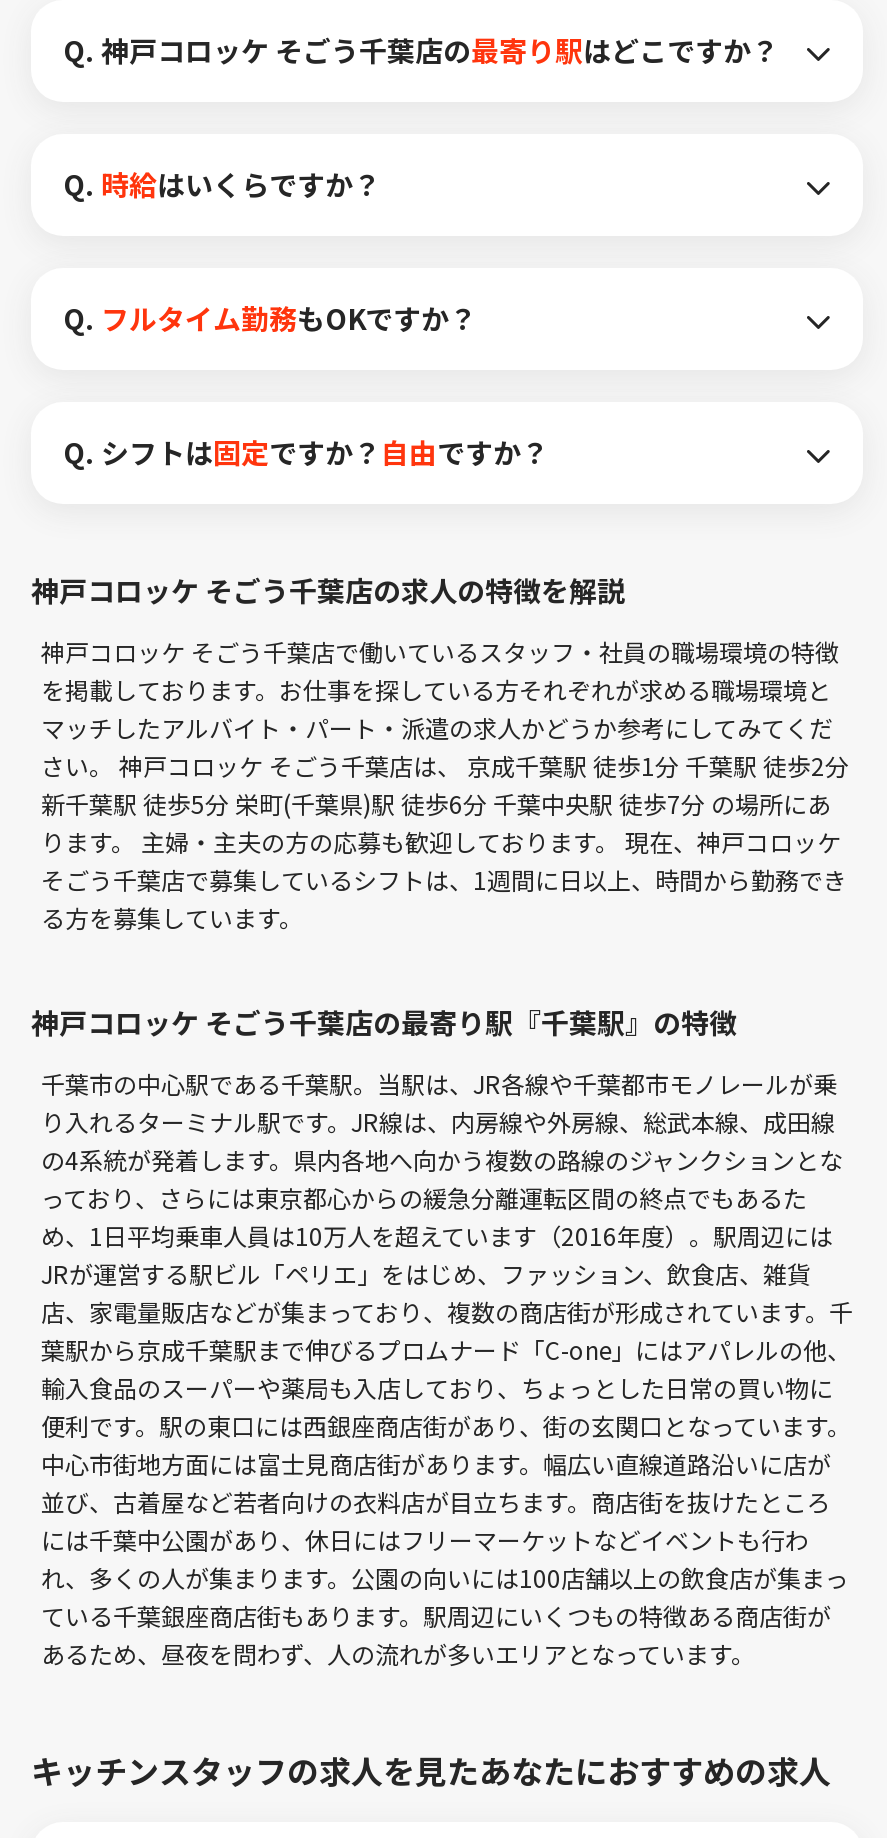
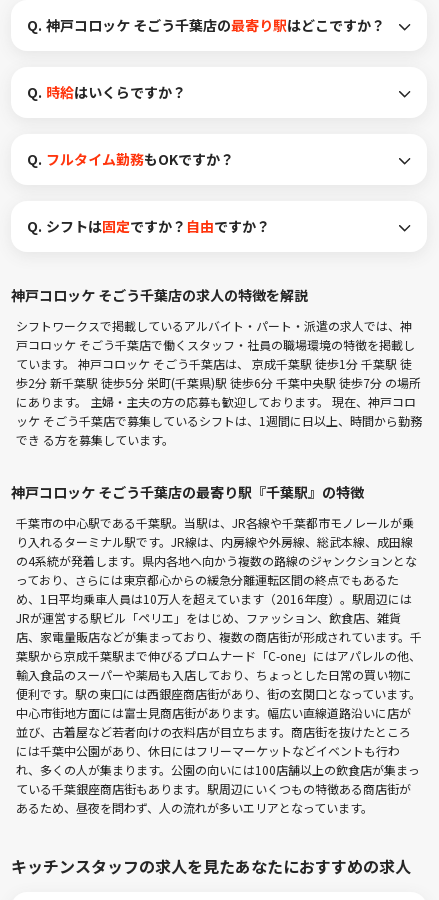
- 神戸コロッケ そごう千葉店で働いているスタッフ・社員の職場環境の特徴
- を掲載しております。お仕事を探している方それぞれが求める職場環境と
- マッチしたアルバイト・パート・派遣の求人かどうか参考にしてみてくだ
- さい。 神戸コロッケ そごう千葉店は、京成千葉駅 徒歩1分千葉駅 徒歩2分
- 新千葉駅 徒歩5分栄町(千葉県)駅 徒歩6分千葉中央駅 徒歩7分の場所にあ
- ります。 主婦・主夫の方の応募も歓迎しております。 現在、神戸コロッケ
- そごう千葉店で募集しているシフトは、1週間に日以上、時間から勤務でき
- る方を募集しています。
+ シフトワークスで掲載しているアルバイト・パート・派遣の求人では、神
+ 戸コロッケ そごう千葉店で働くスタッフ・社員の職場環境の特徴を掲載し
+ ています。 神戸コロッケ そごう千葉店は、京成千葉駅 徒歩1分千葉駅 徒
+ 歩2分新千葉駅 徒歩5分栄町(千葉県)駅 徒歩6分千葉中央駅 徒歩7分の場所
+ にあります。 主婦・主夫の方の応募も歓迎しております。 現在、神戸コロ
+ ッケ そごう千葉店で募集しているシフトは、1週間に日以上、時間から勤務
+ でき る方を募集しています。
